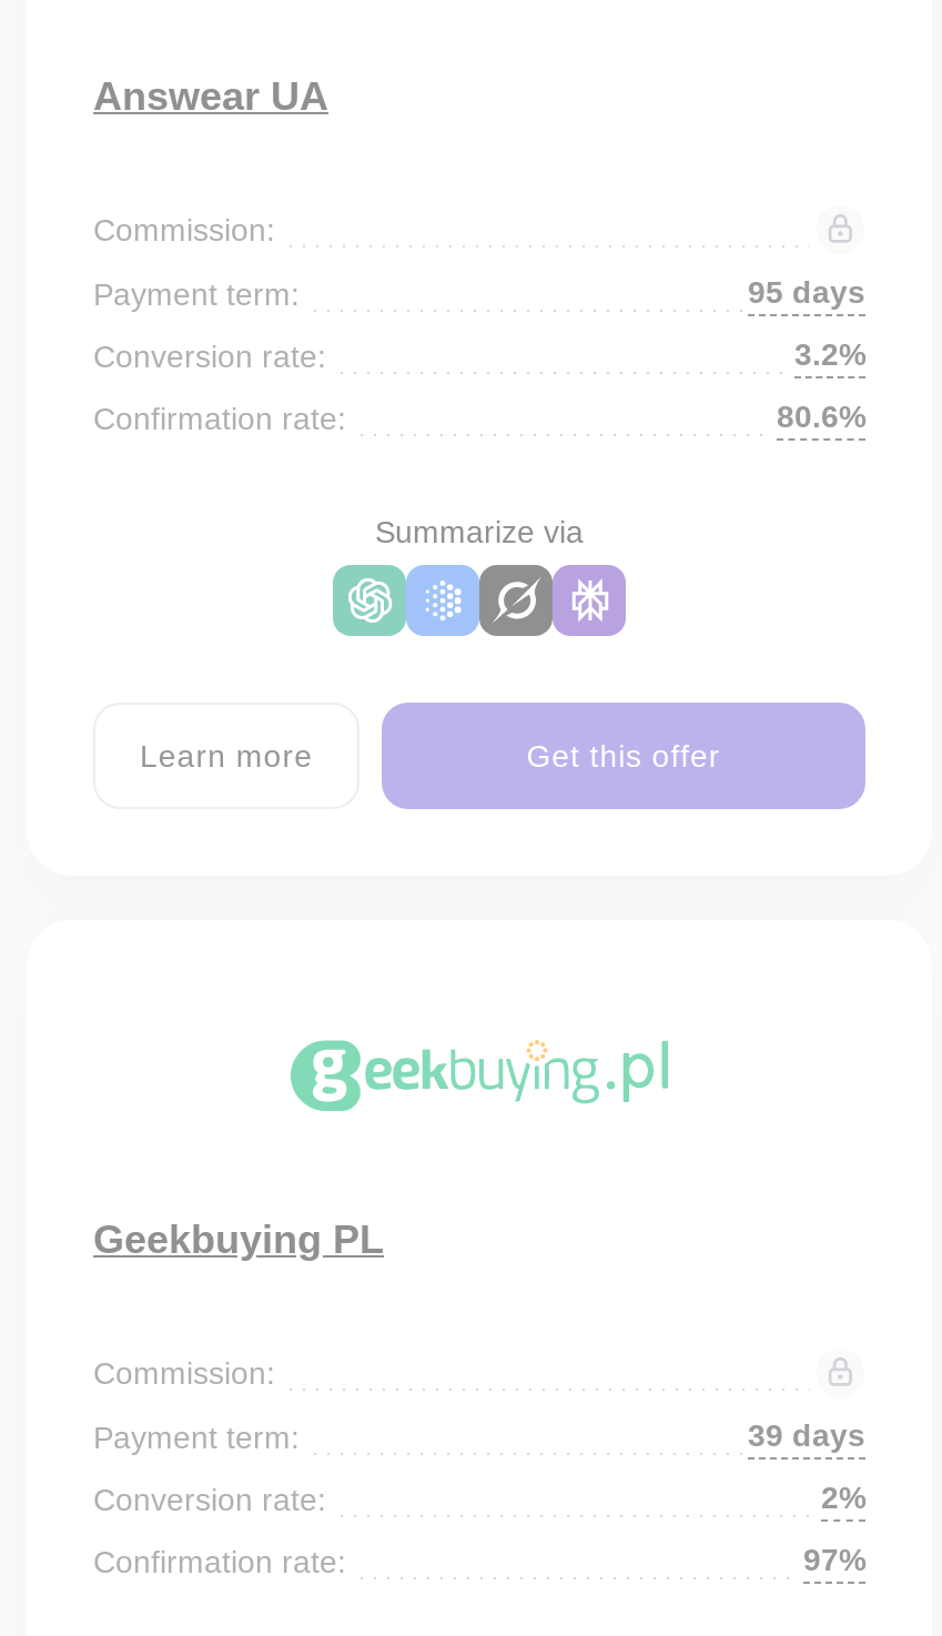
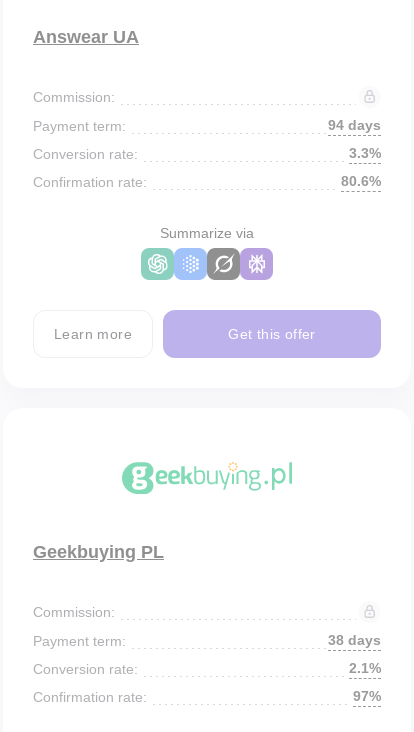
- 95 days
+ 94 days

- 3.2%
+ 3.3%

- 39 days
+ 38 days

- 2%
+ 2.1%
